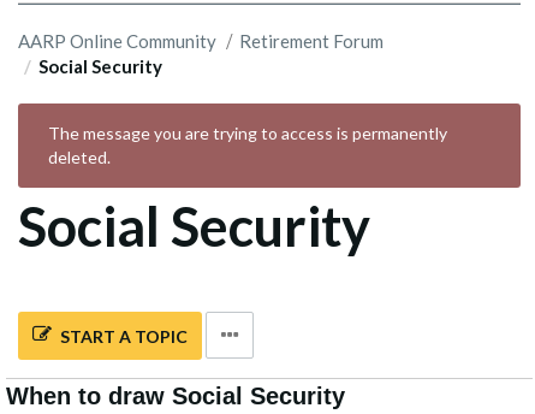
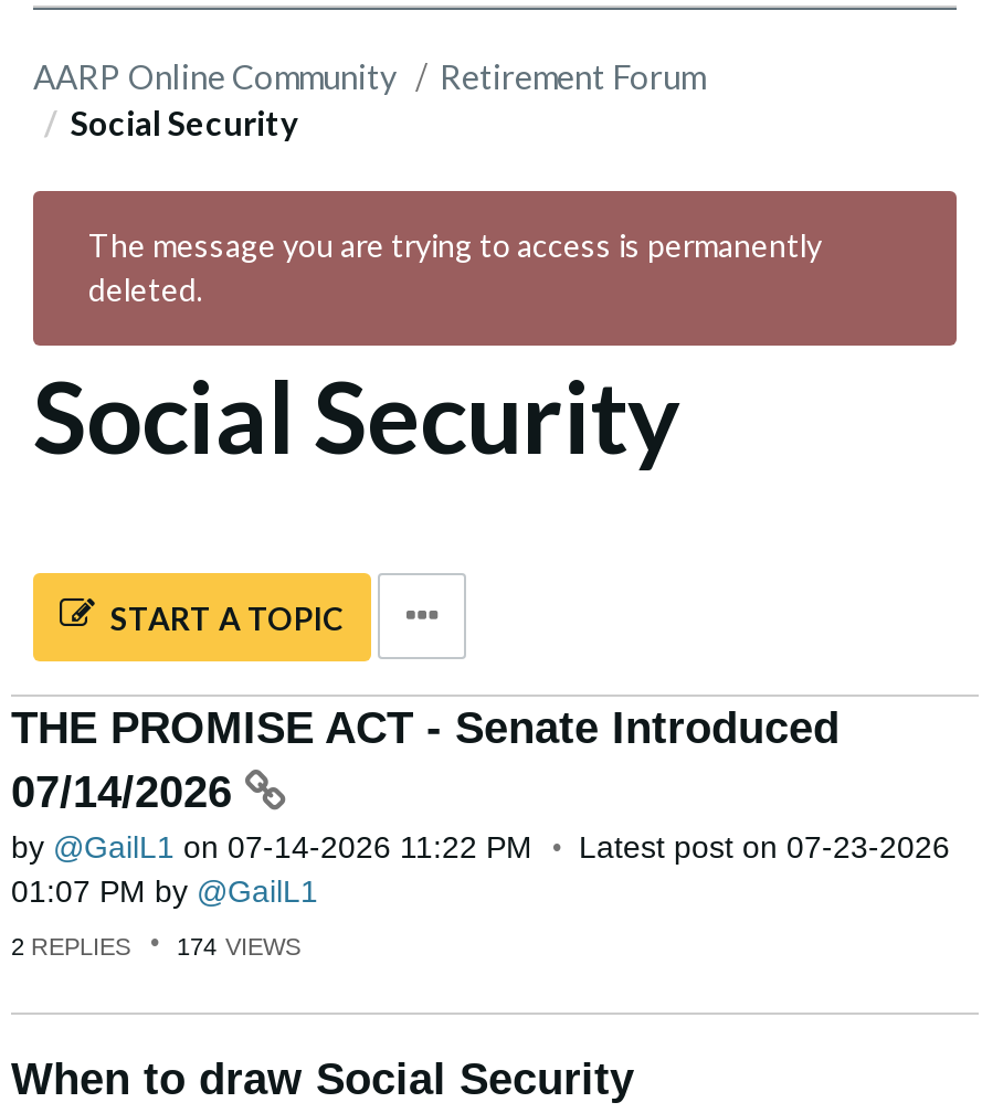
+ THE PROMISE ACT - Senate Introduced
+ 07/14/2026
+ by
+ GailL1 on 07-14-2026 11:22 PM
+ Latest post on 07-23-2026
+ 01:07 PM by
+ GailL1
+ 2 REPLIES
+ 174 VIEWS
